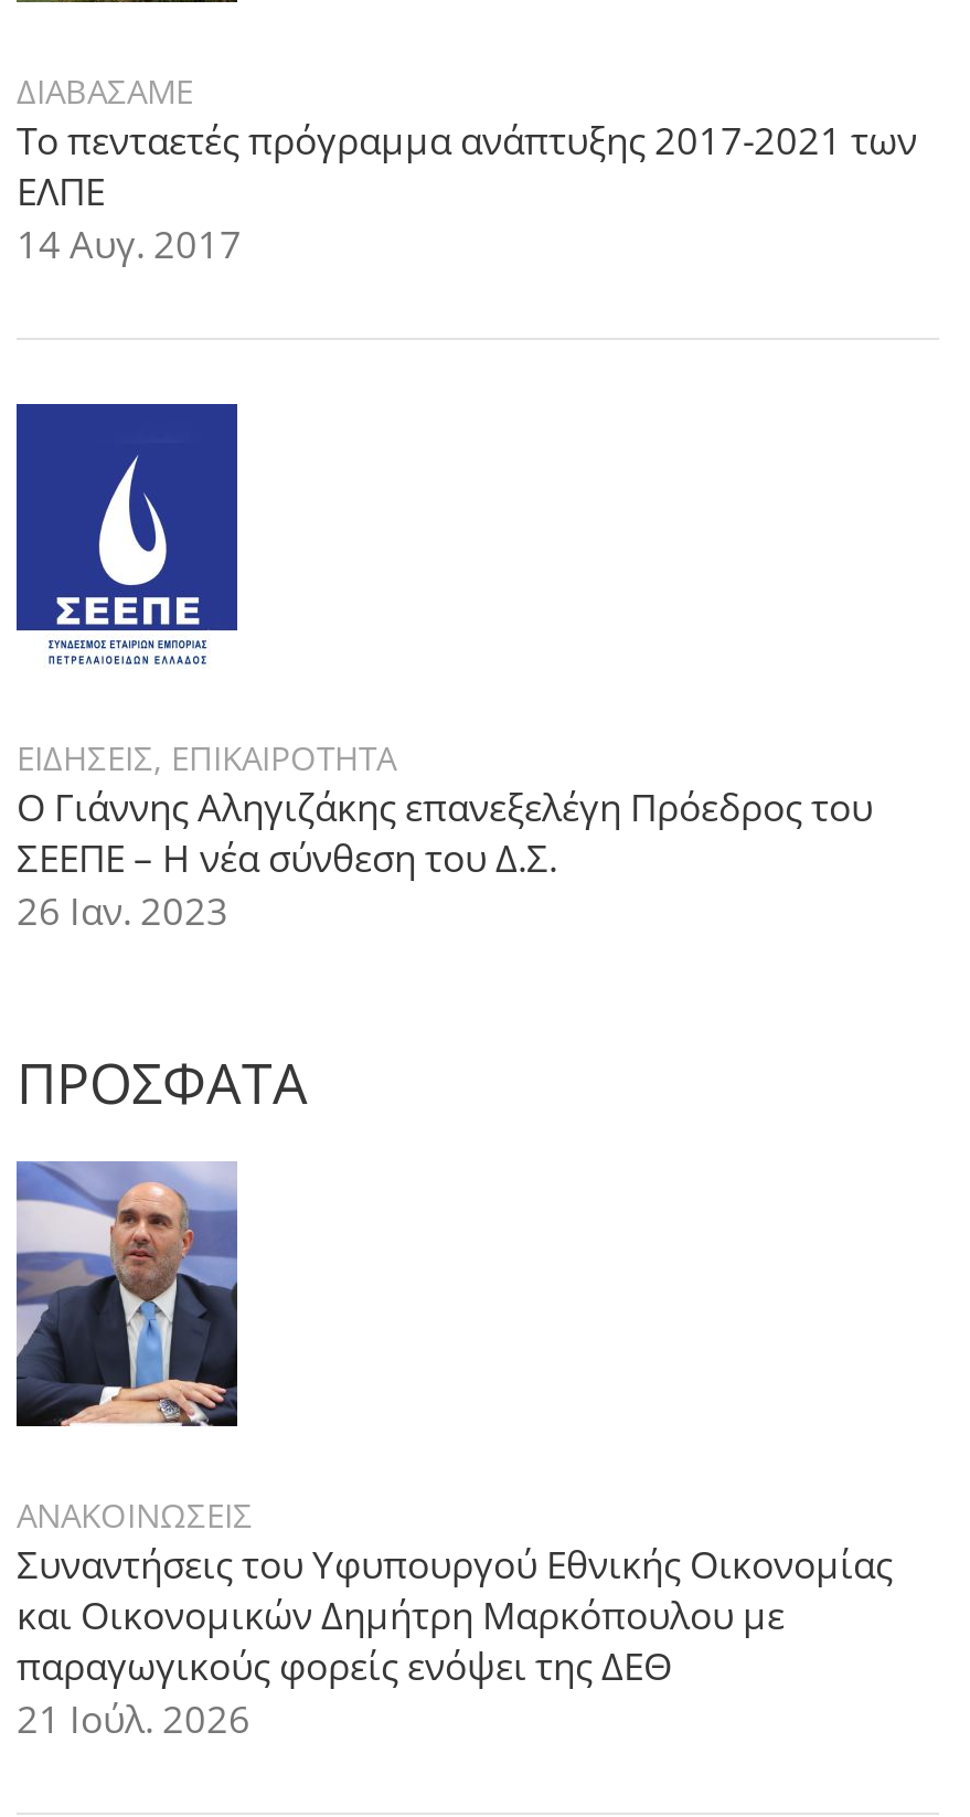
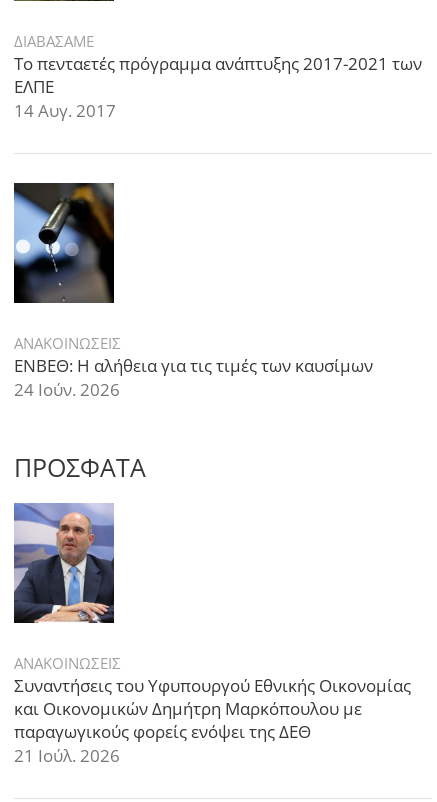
- [image]
- ΕΙΔΗΣΕΙΣ, ΕΠΙΚΑΙΡΟΤΗΤΑ
- Ο Γιάννης Αληγιζάκης επανεξελέγη Πρόεδρος του
- ΣΕΕΠΕ – Η νέα σύνθεση του Δ.Σ.
- 26 Ιαν. 2023
+ [image]
+ ΑΝΑΚΟΙΝΩΣΕΙΣ
+ ΕΝΒΕΘ: Η αλήθεια για τις τιμές των καυσίμων
+ 24 Ιούν. 2026
